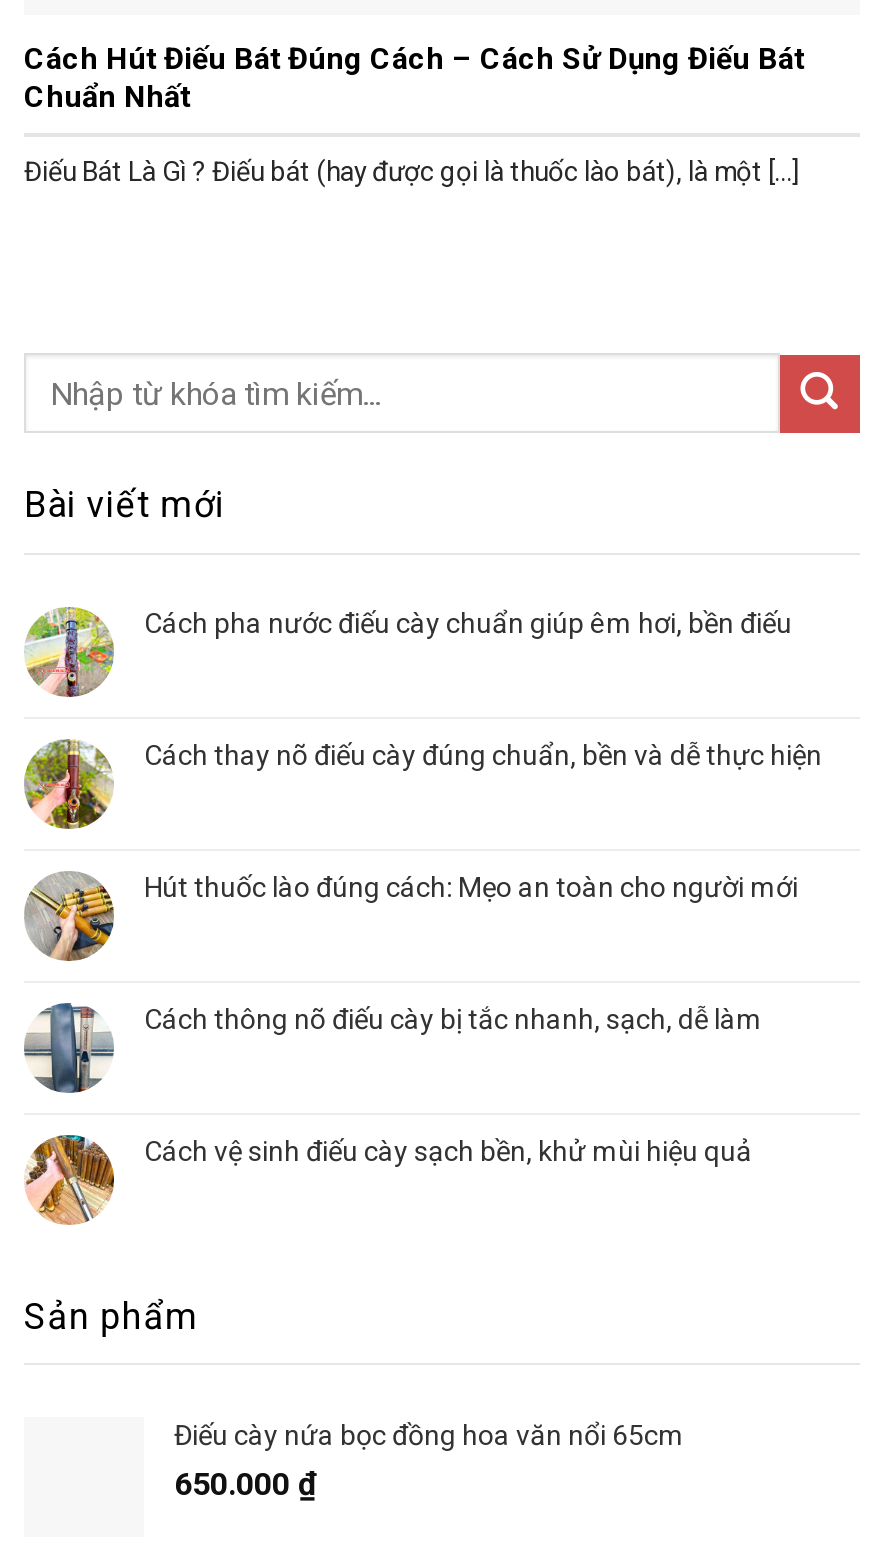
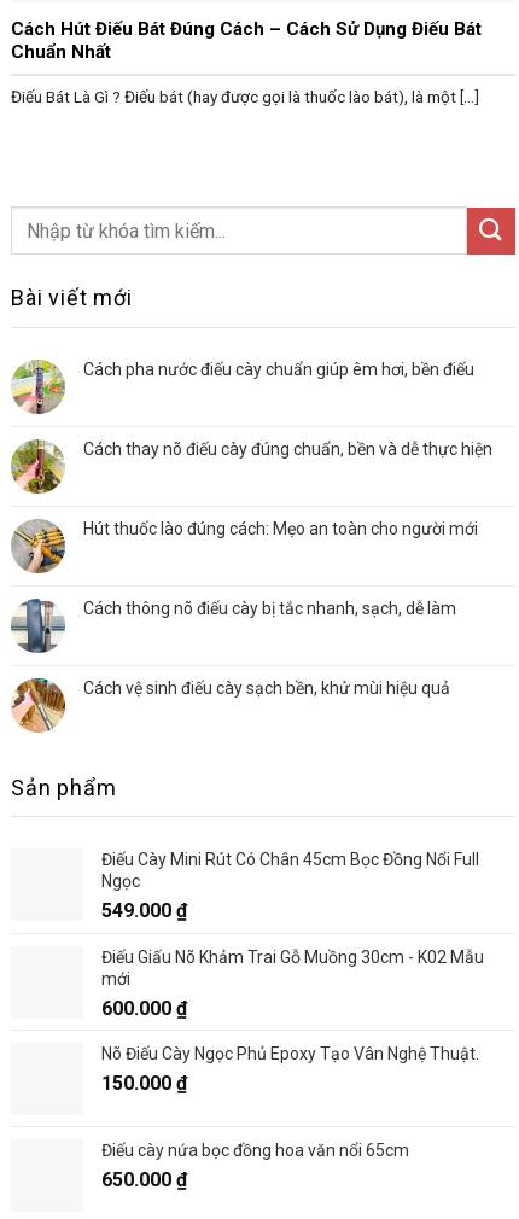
+ Điếu Cày Mini Rút Có Chân 45cm Bọc Đồng Nổi Full
+ Ngọc
+ 549.000 ₫
+ Điếu Giấu Nõ Khảm Trai Gỗ Muồng 30cm - K02 Mẫu
+ mới
+ 600.000 ₫
+ Nõ Điếu Cày Ngọc Phủ Epoxy Tạo Vân Nghệ Thuật.
+ 150.000 ₫
